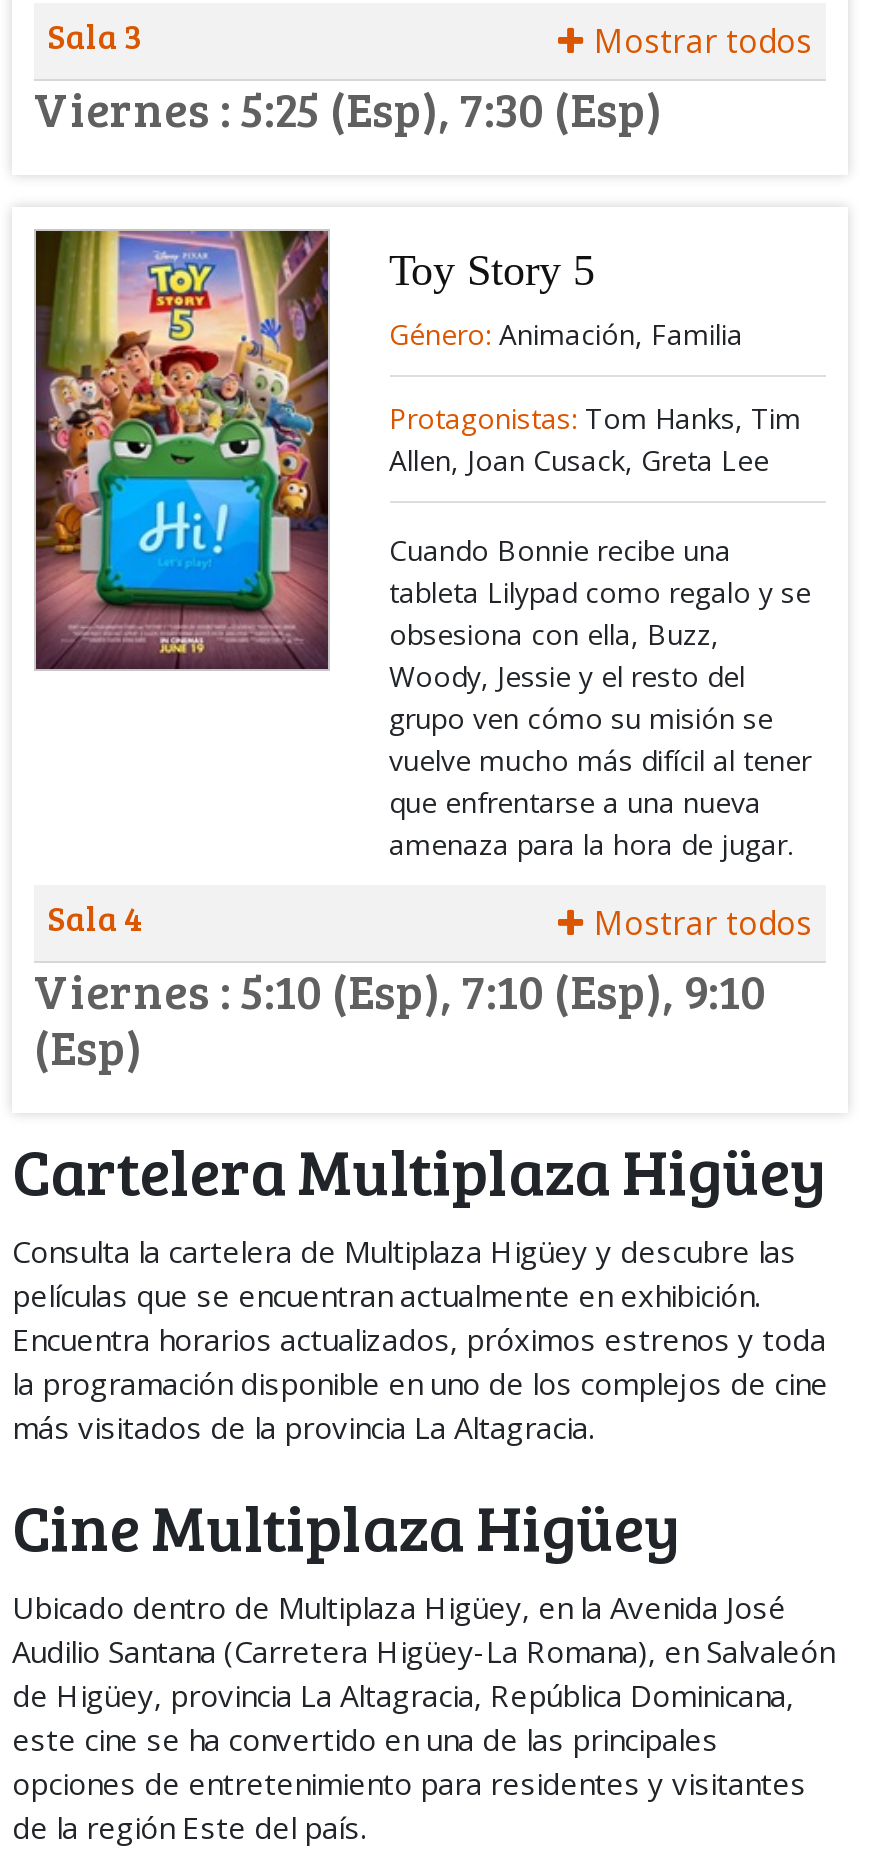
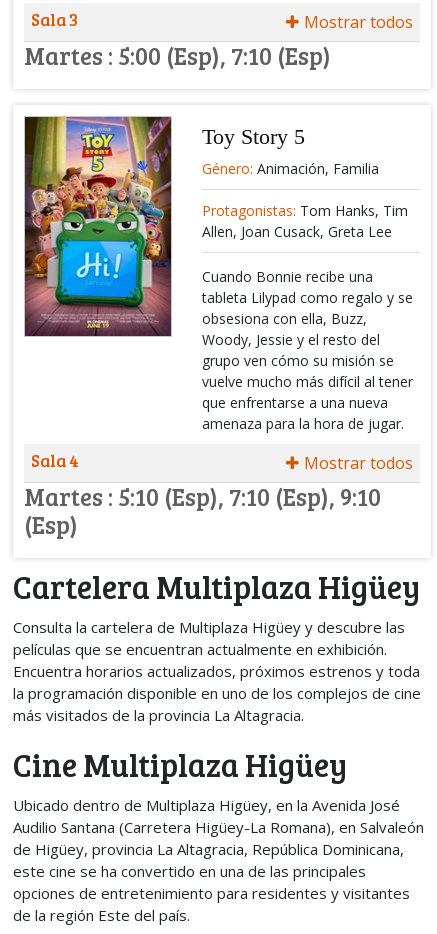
- Viernes : 5:25 (Esp), 7:30 (Esp)
+ Martes : 5:00 (Esp), 7:10 (Esp)

- Viernes : 5:10 (Esp), 7:10 (Esp), 9:10
+ Martes : 5:10 (Esp), 7:10 (Esp), 9:10
